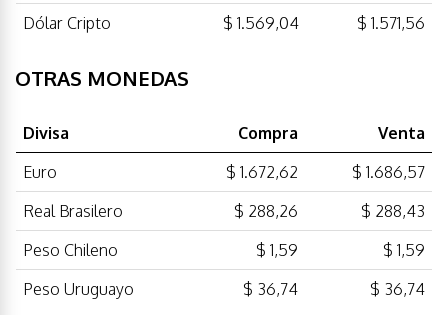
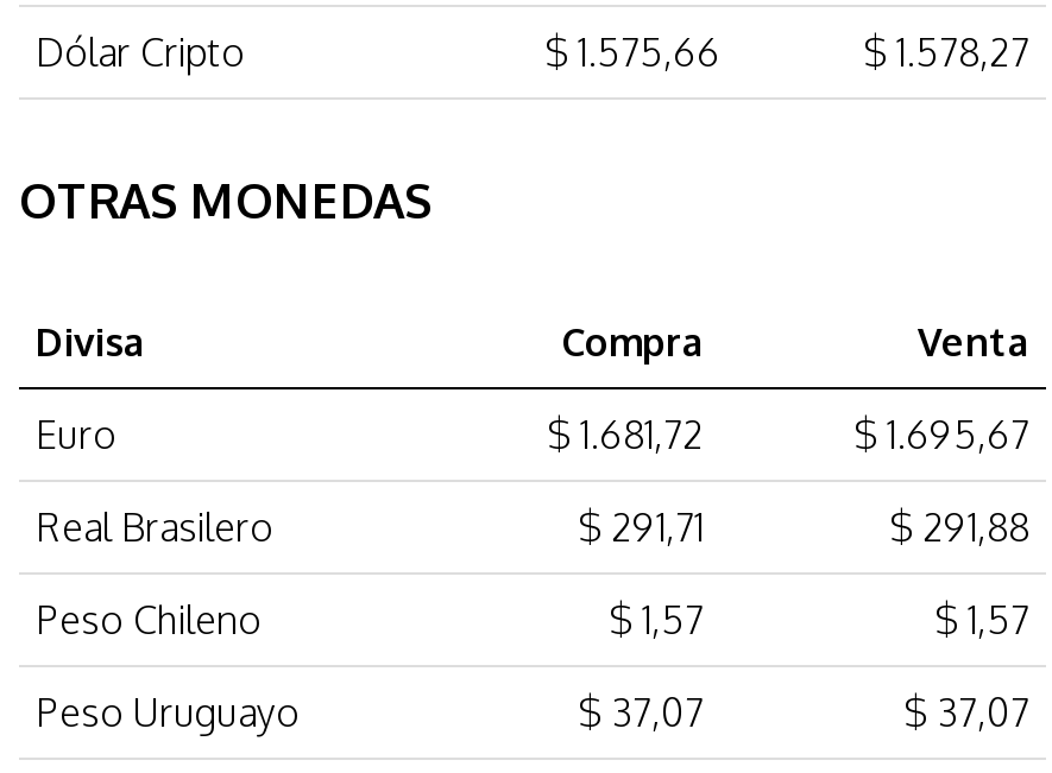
- $ 1.569,04
+ $ 1.575,66

- $ 1.571,56
+ $ 1.578,27

- $ 1.672,62
+ $ 1.681,72

- $ 1.686,57
+ $ 1.695,67

- $ 288,26
+ $ 291,71

- $ 288,43
+ $ 291,88

- $ 1,59
+ $ 1,57

- $ 1,59
+ $ 1,57

- $ 36,74
+ $ 37,07

- $ 36,74
+ $ 37,07
